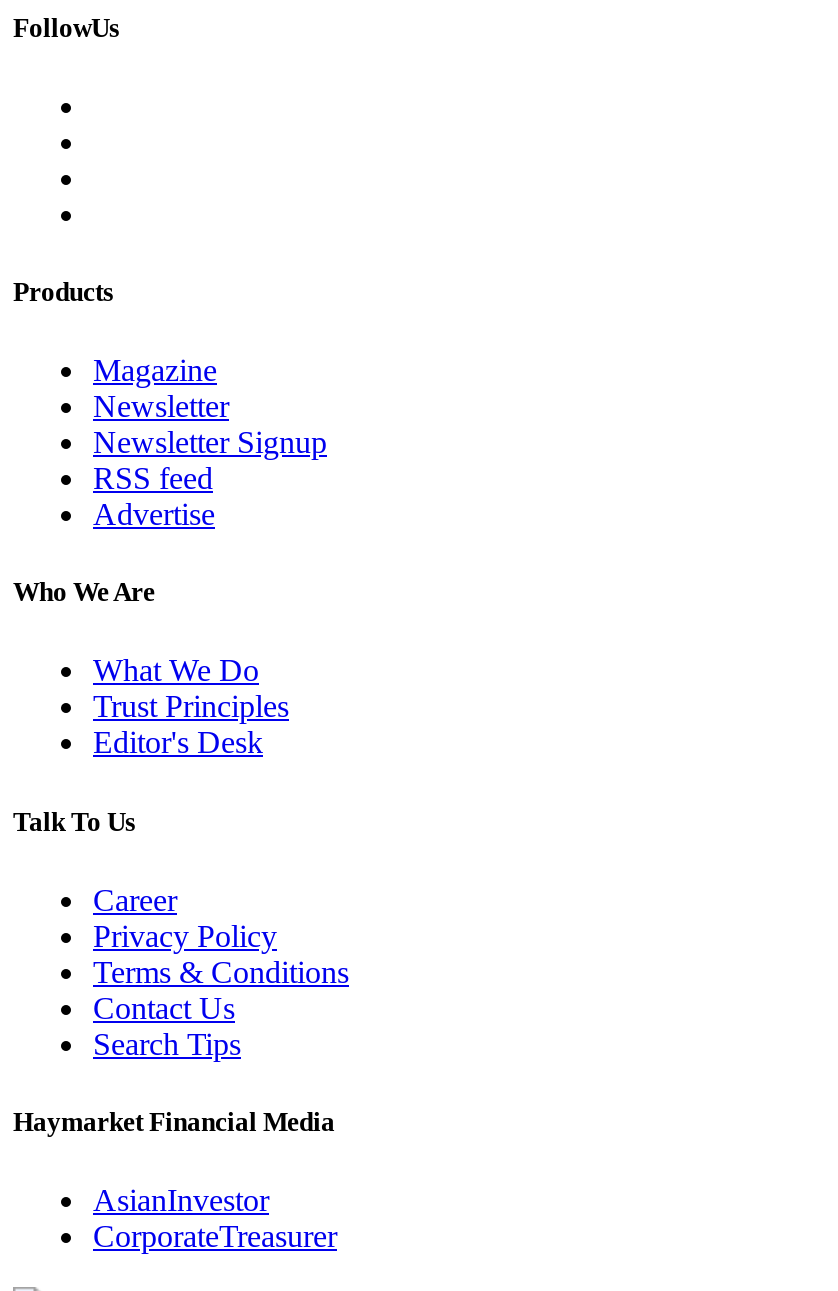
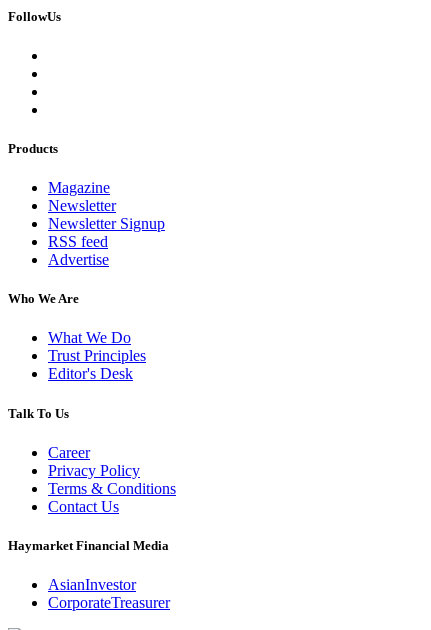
- Search Tips
